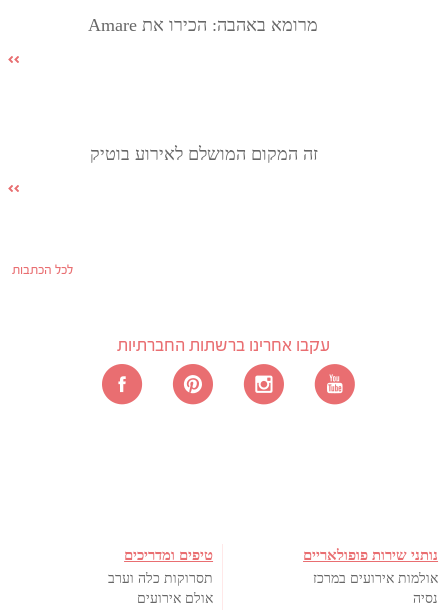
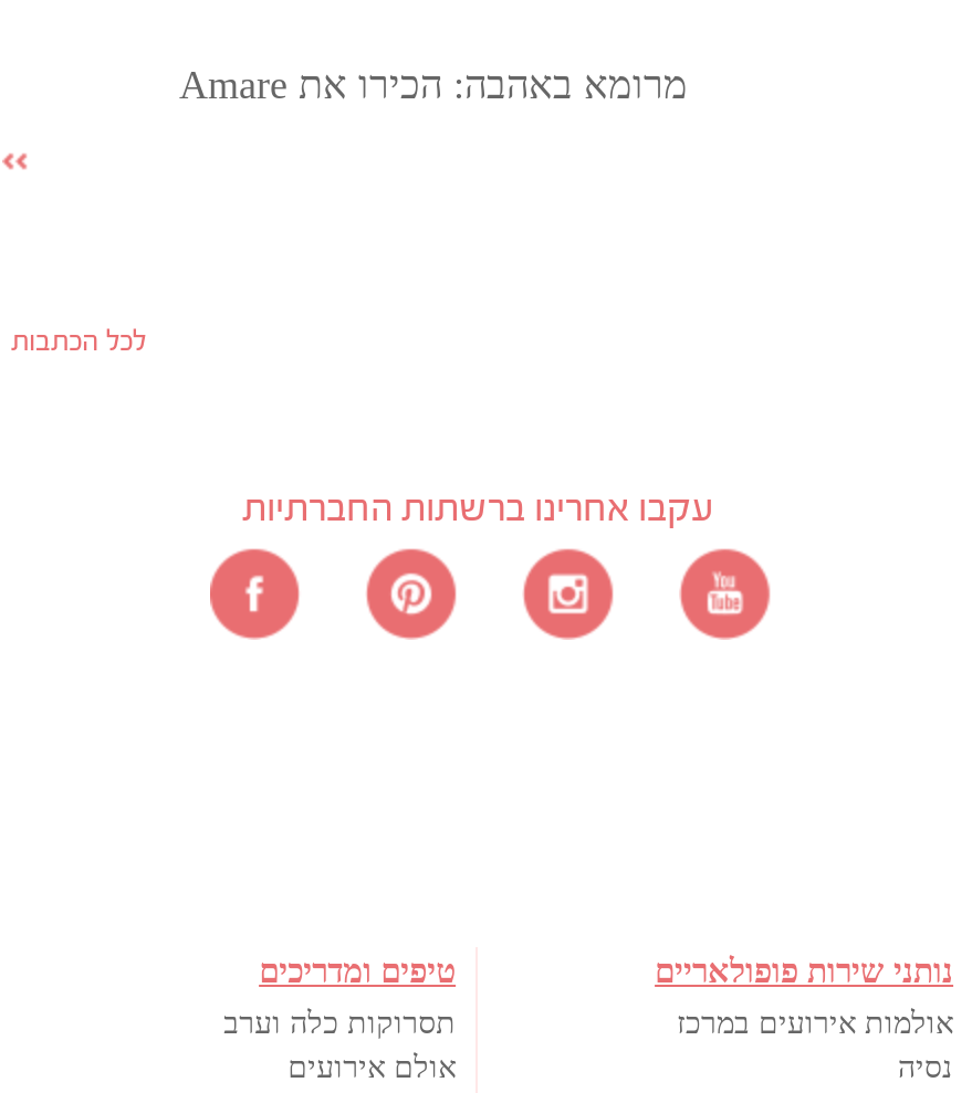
- זה המקום המושלם לאירוע בוטיק
